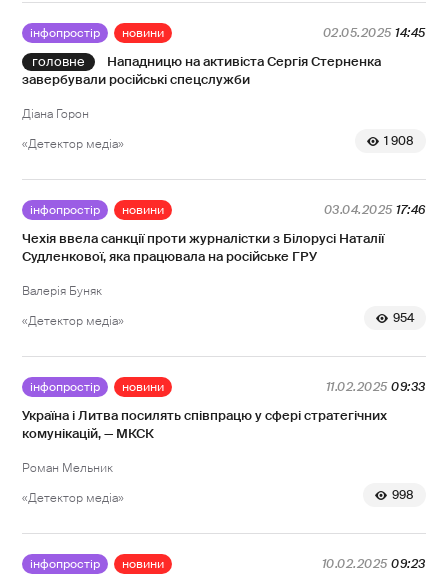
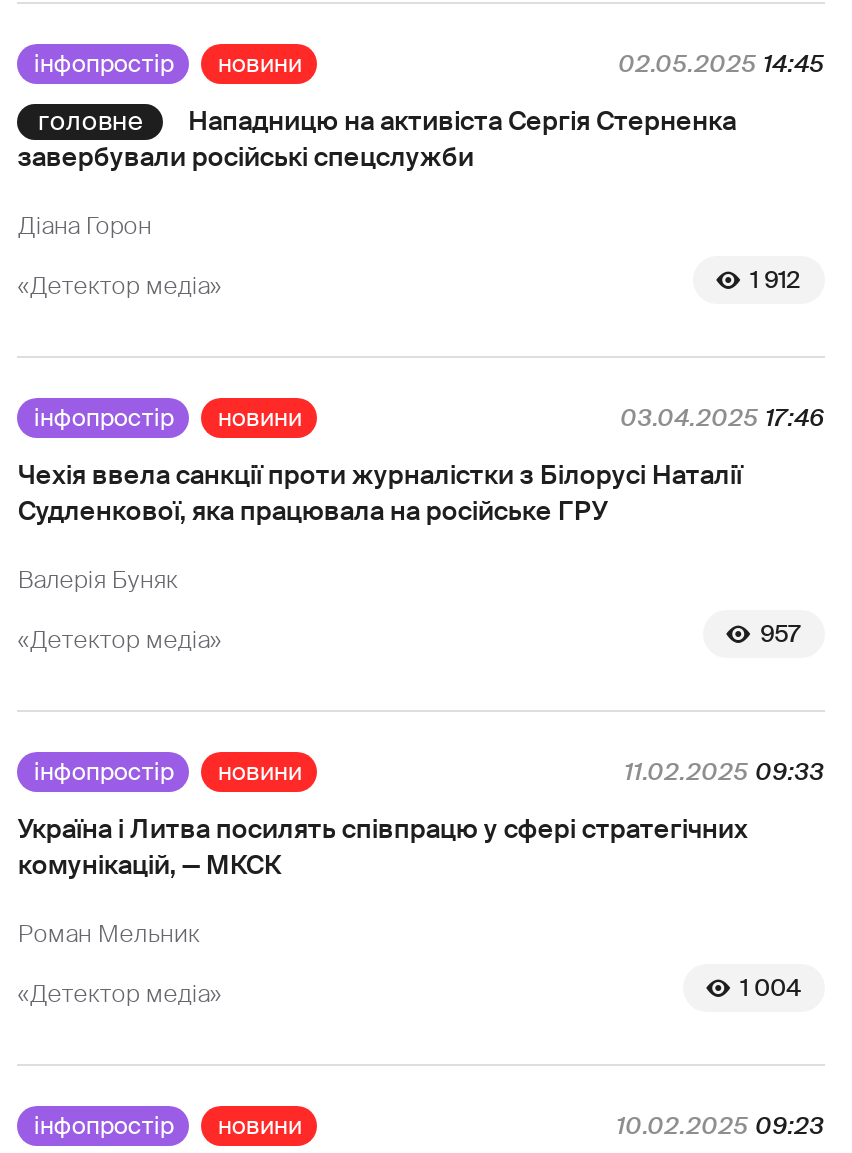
- 1 908
+ 1 912

- 954
+ 957

- 998
+ 1 004
